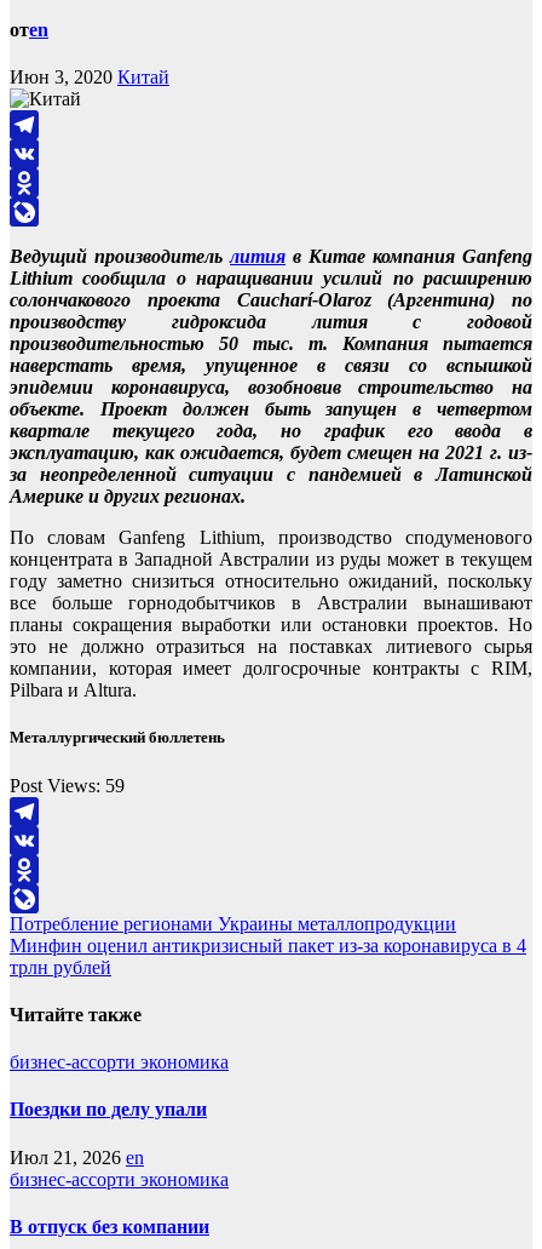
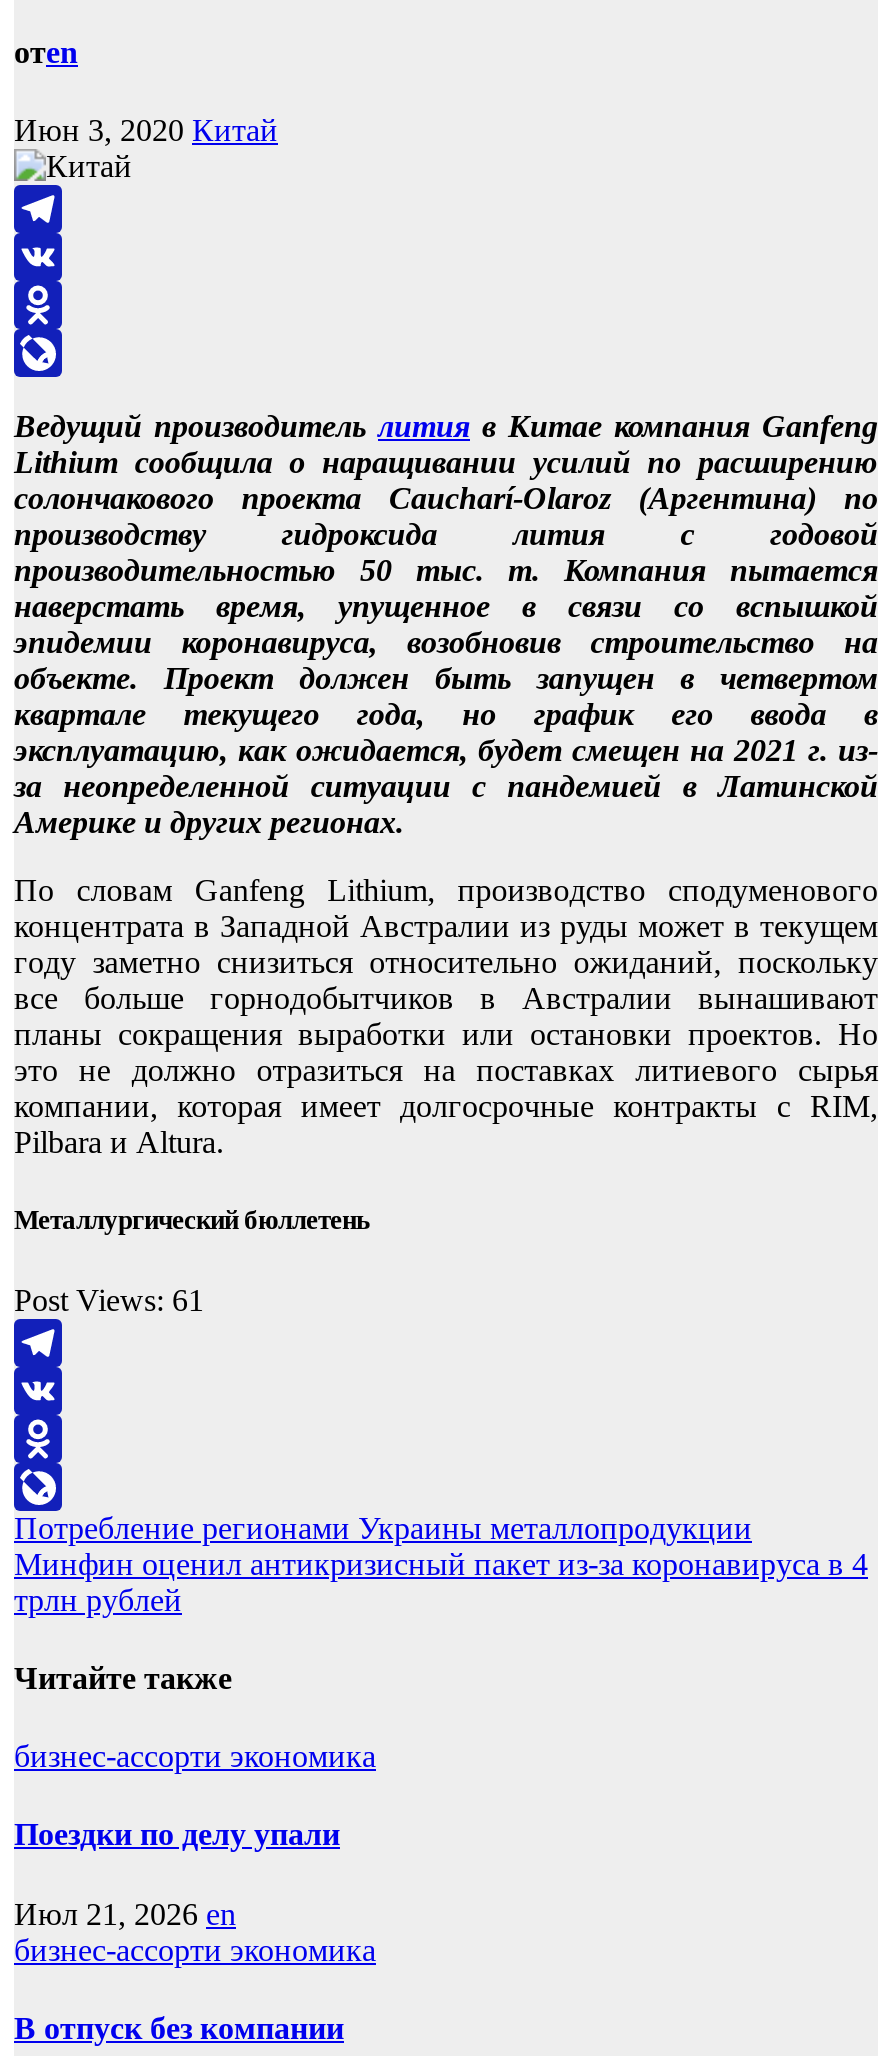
- Post Views: 59
+ Post Views: 61
